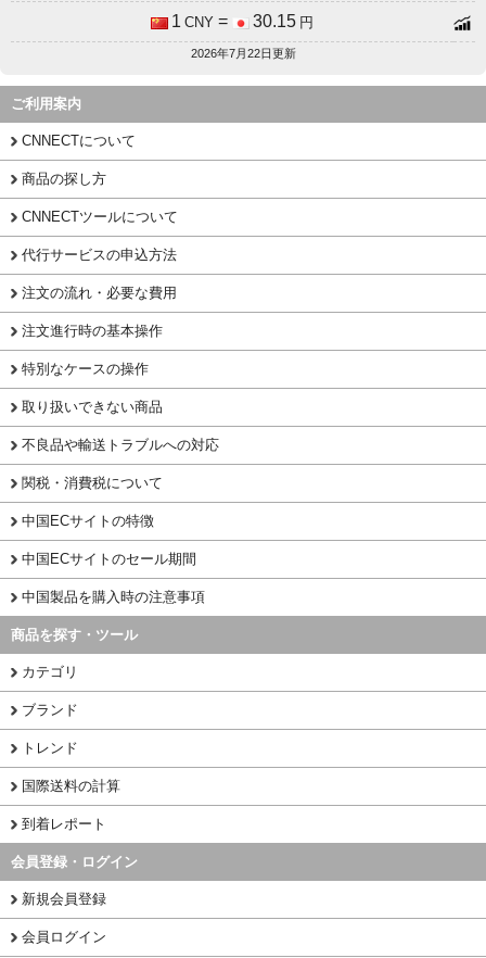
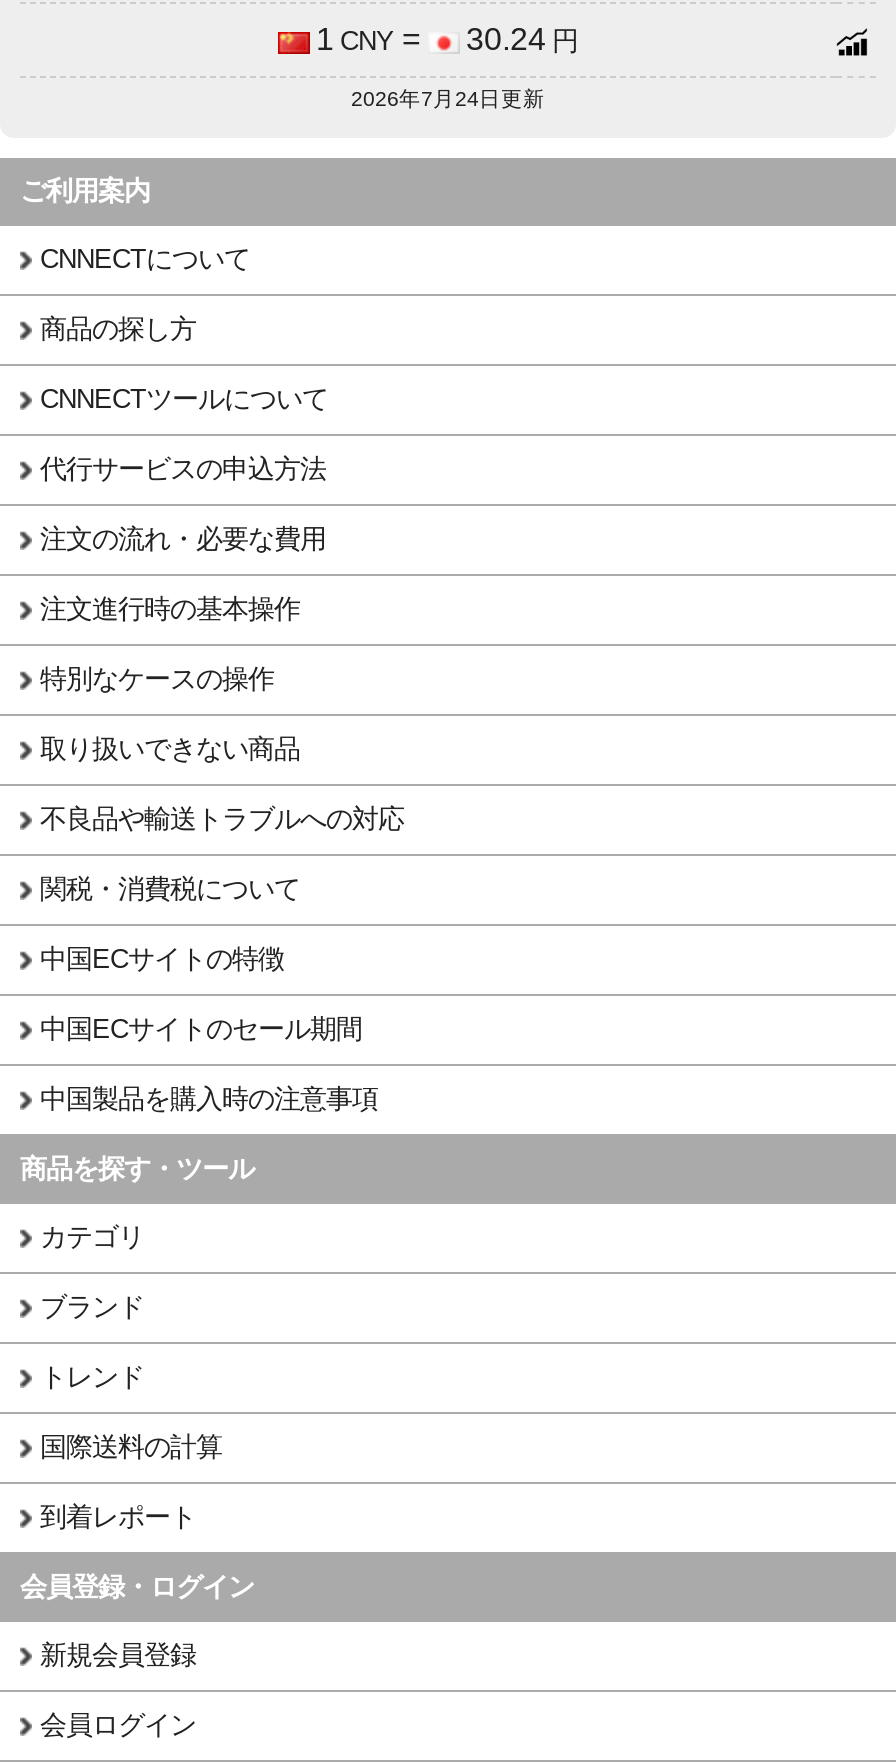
- 1 CNY = 30.15 円
+ 1 CNY = 30.24 円

- 2026年7月22日更新
+ 2026年7月24日更新
